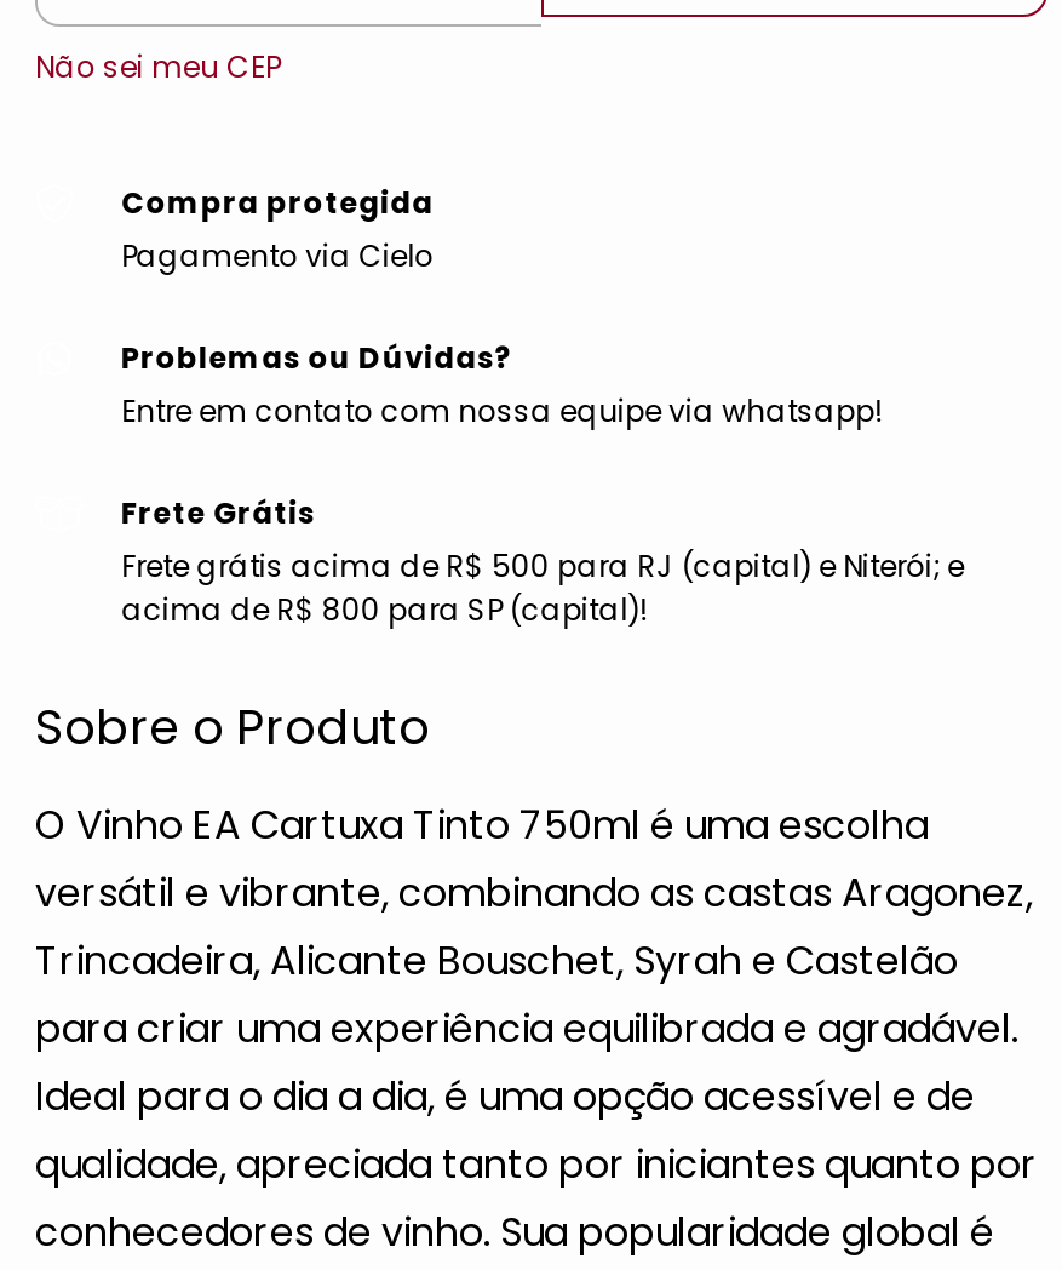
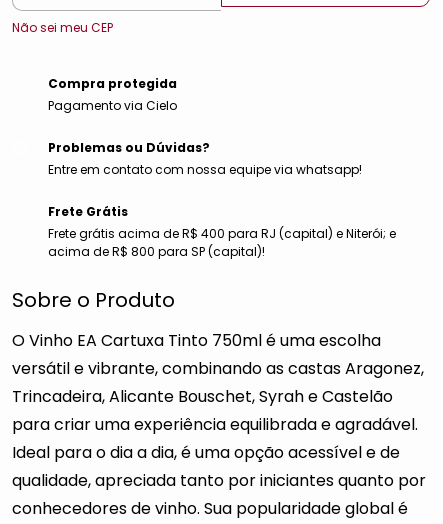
- Frete grátis acima de R$ 500 para RJ (capital) e Niterói; e
+ Frete grátis acima de R$ 400 para RJ (capital) e Niterói; e
